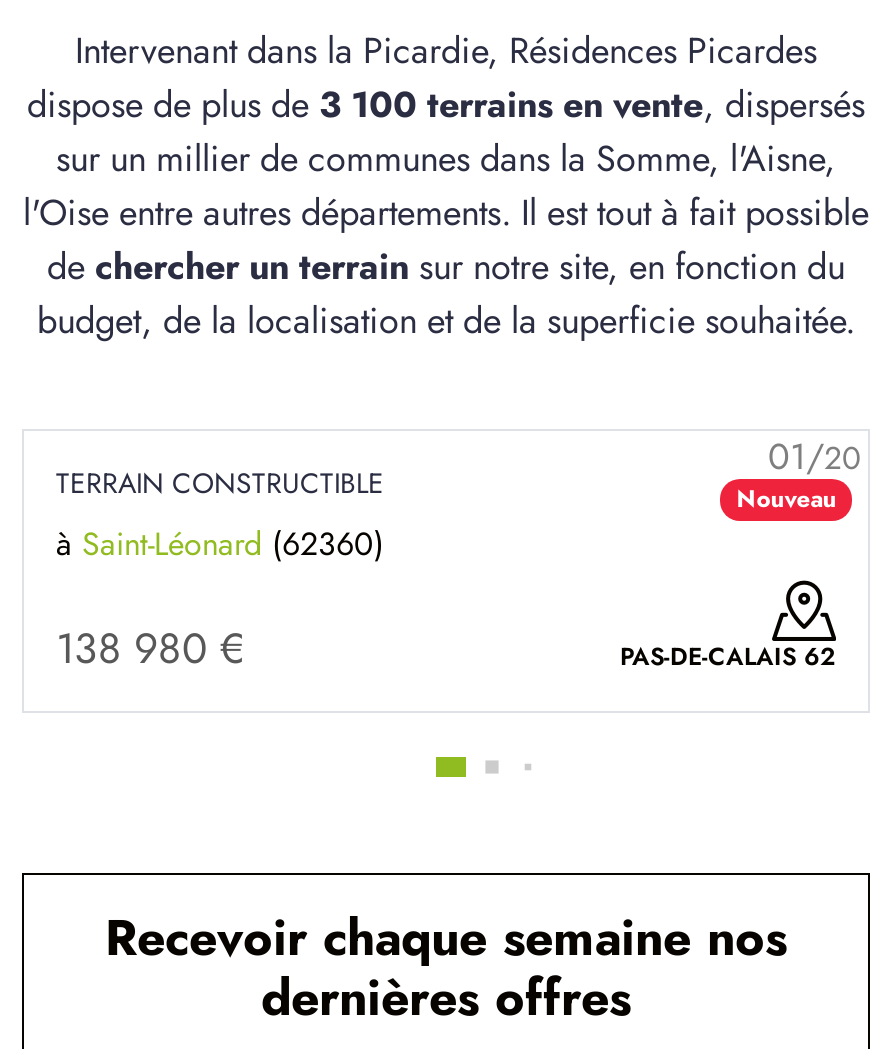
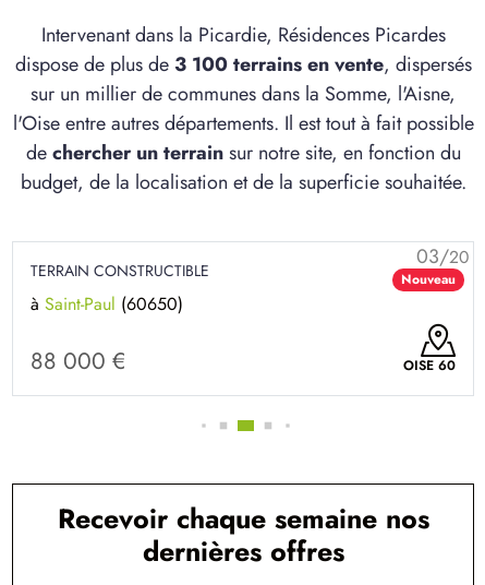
- 01/20
+ 03/20

- à Saint-Léonard (62360)
+ à Saint-Paul (60650)

- 138 980 €
- PAS-DE-CALAIS 62
+ 88 000 €
+ OISE 60
